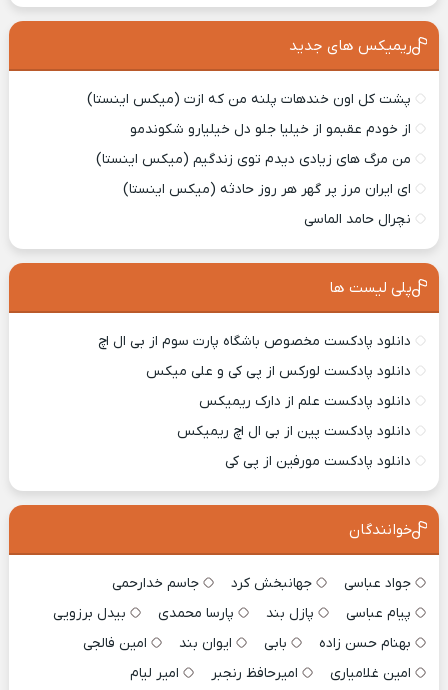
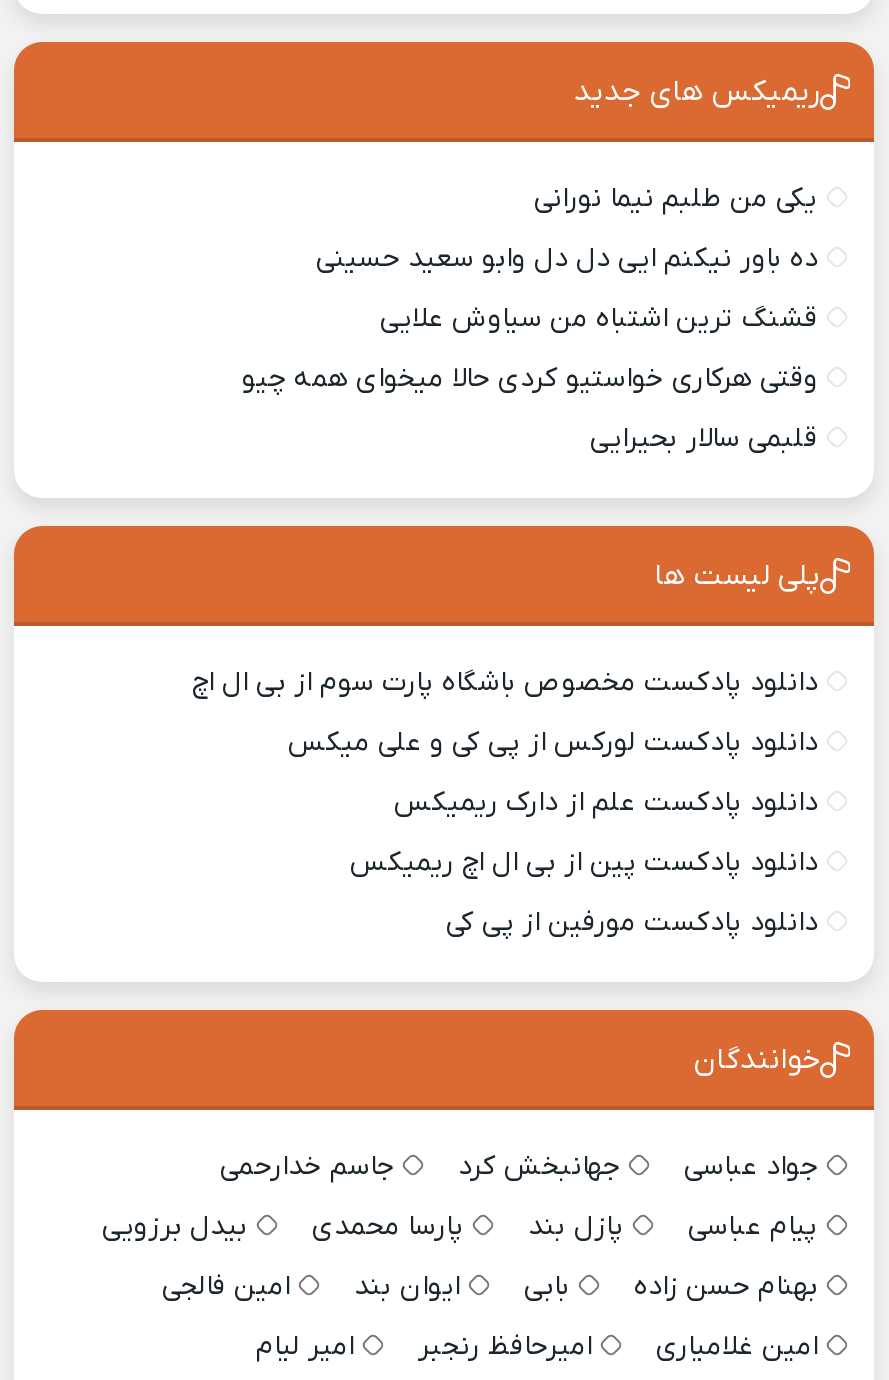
- پشت کل اون خندهات پلنه من که ازت (میکس اینستا)
+ یکی من طلبم نیما نورانی

- از خودم عقبمو از خیلیا جلو دل خیلیارو شکوندمو
+ ده باور نیکنم ایی دل دل وابو سعید حسینی

- من مرگ های زیادی دیدم توی زندگیم (میکس اینستا)
+ قشنگ ترین اشتباه من سیاوش علایی

- ای ایران مرز پر گهر هر روز حادثه (میکس اینستا)
+ وقتی هرکاری خواستیو کردی حالا میخوای همه چیو

- نچرال حامد الماسی
+ قلبمی سالار بحیرایی
